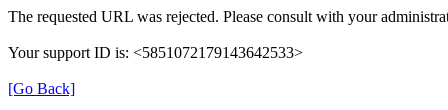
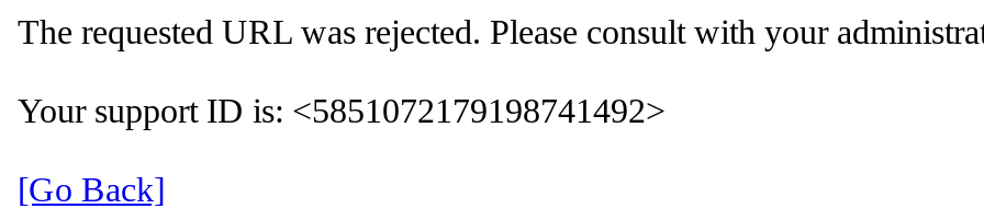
- Your support ID is: <5851072179143642533>
+ Your support ID is: <5851072179198741492>
